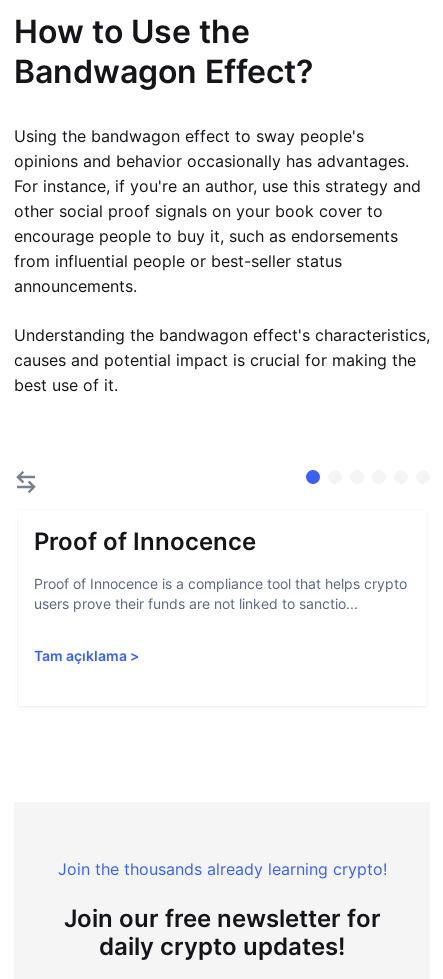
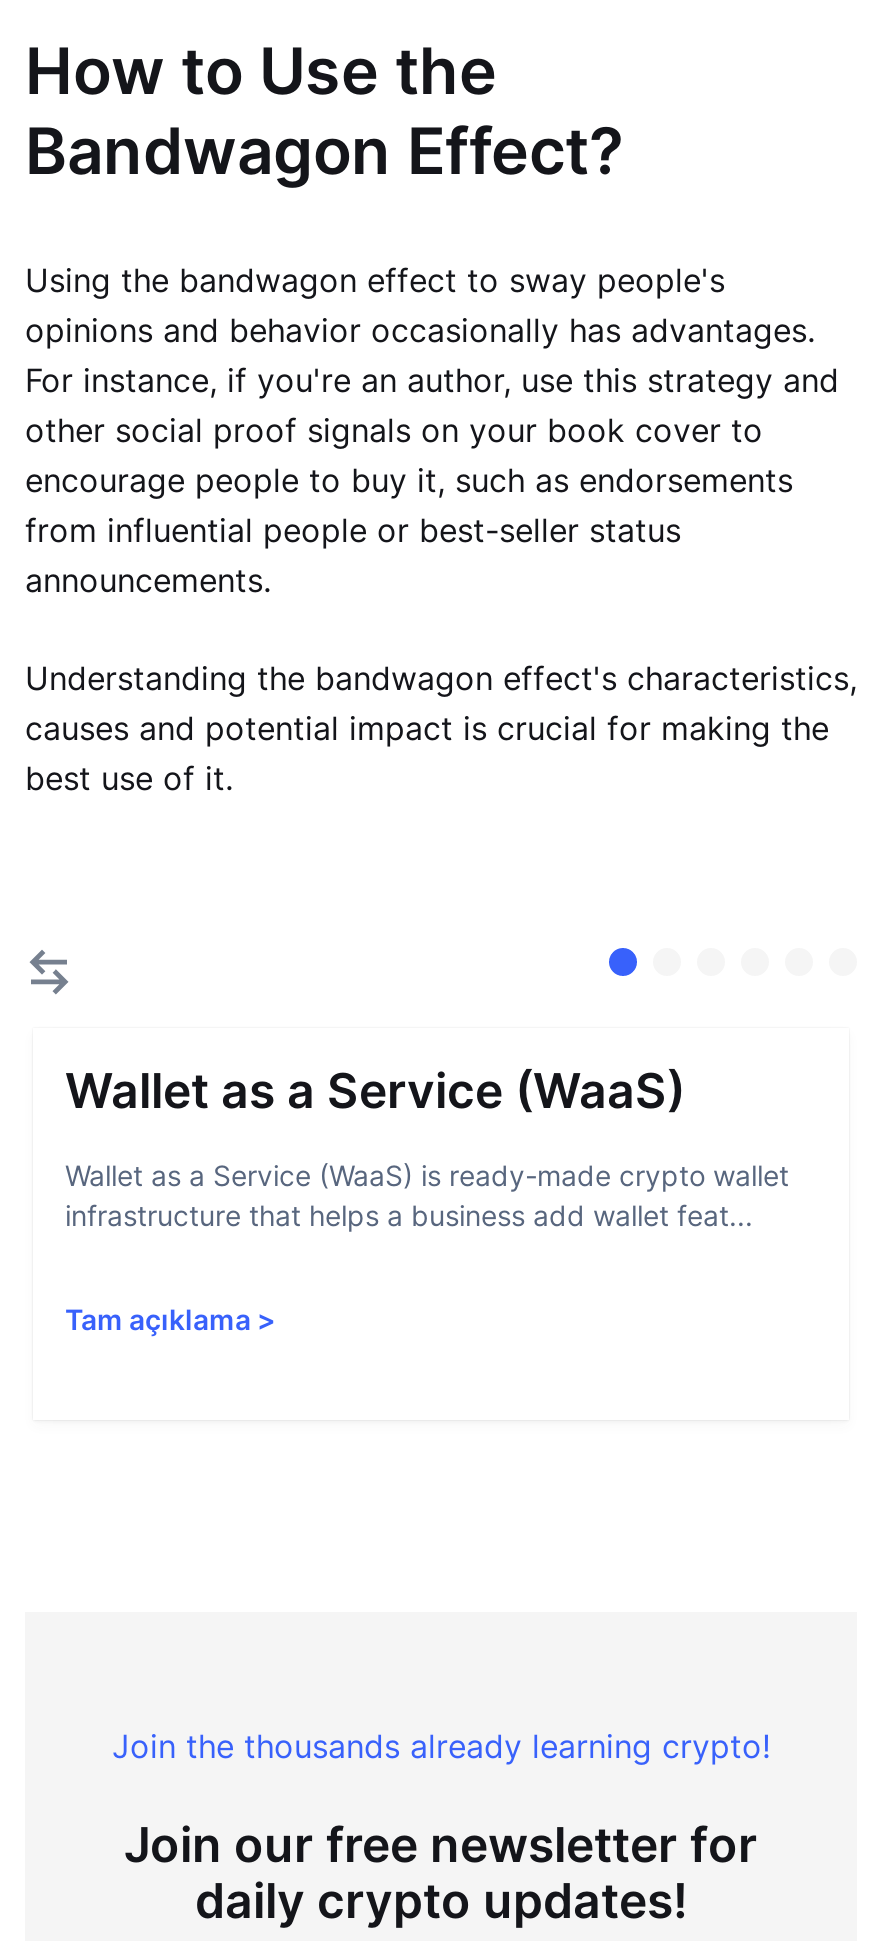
- Proof of Innocence
+ Wallet as a Service (WaaS)

- Proof of Innocence is a compliance tool that helps crypto
- users prove their funds are not linked to sanctio...
+ Wallet as a Service (WaaS) is ready-made crypto wallet
+ infrastructure that helps a business add wallet feat...
